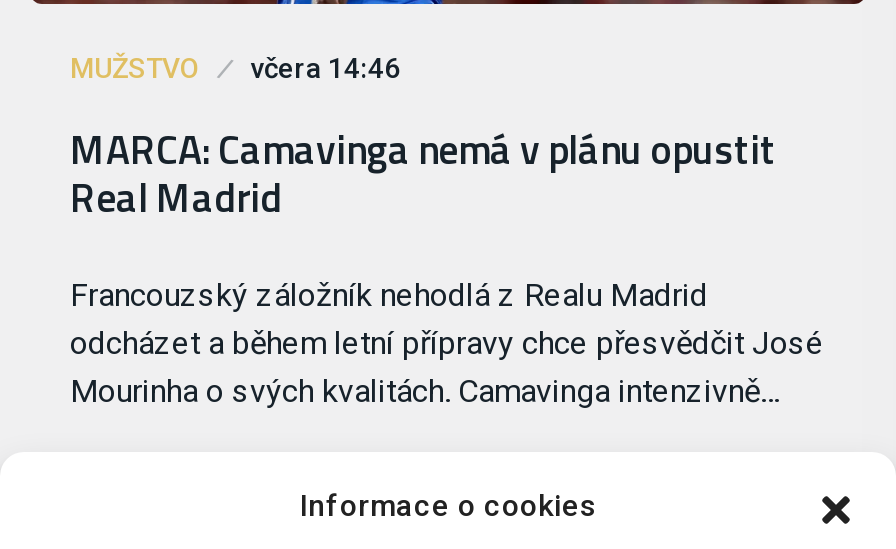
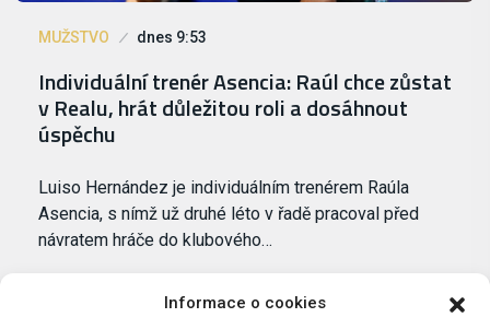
- MUŽSTVO včera 14:46
+ MUŽSTVO dnes 9:53

- MARCA: Camavinga nemá v plánu opustit
- Real Madrid
+ Individuální trenér Asencia: Raúl chce zůstat
+ v Realu, hrát důležitou roli a dosáhnout
+ úspěchu

- Francouzský záložník nehodlá z Realu Madrid
- odcházet a během letní přípravy chce přesvědčit José
- Mourinha o svých kvalitách. Camavinga intenzivně…
+ Luiso Hernández je individuálním trenérem Raúla
+ Asencia, s nímž už druhé léto v řadě pracoval před
+ návratem hráče do klubového…
